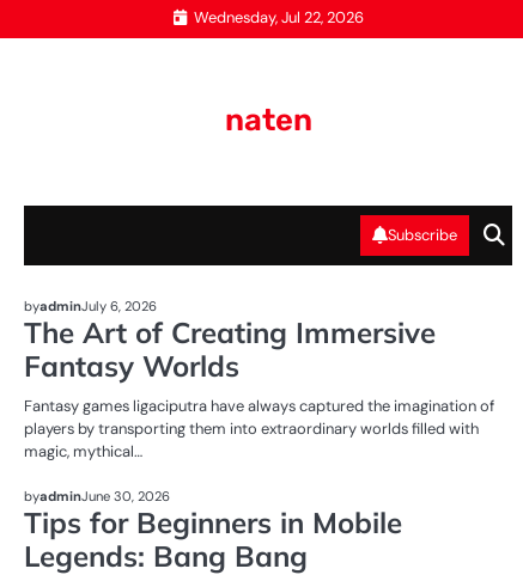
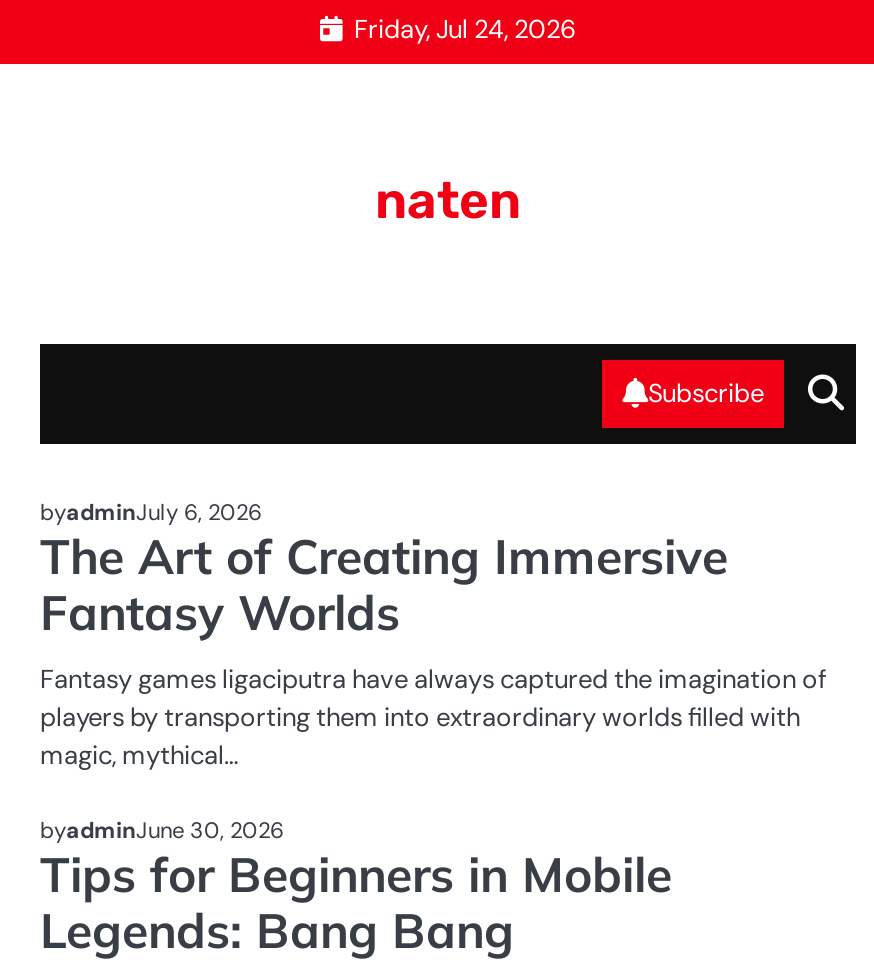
- Wednesday, Jul 22, 2026
+ Friday, Jul 24, 2026
